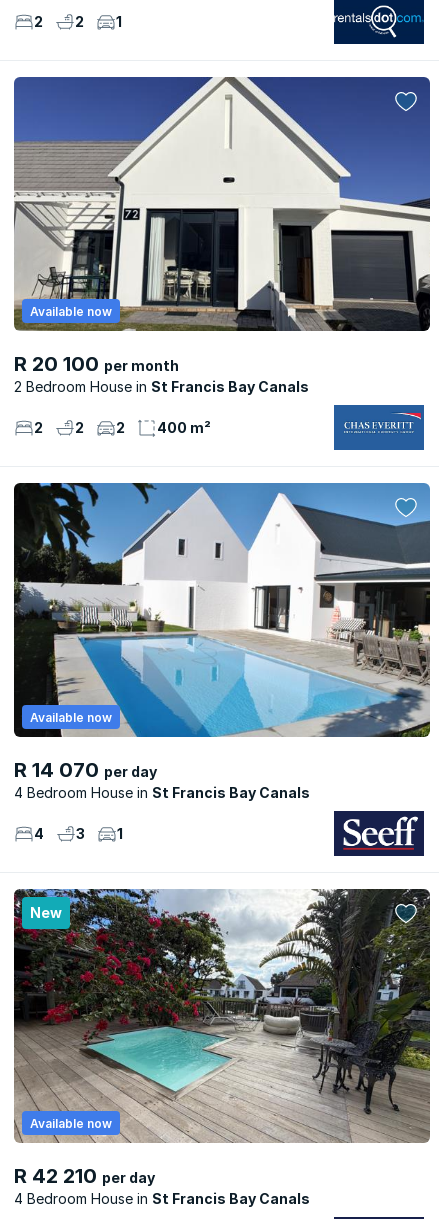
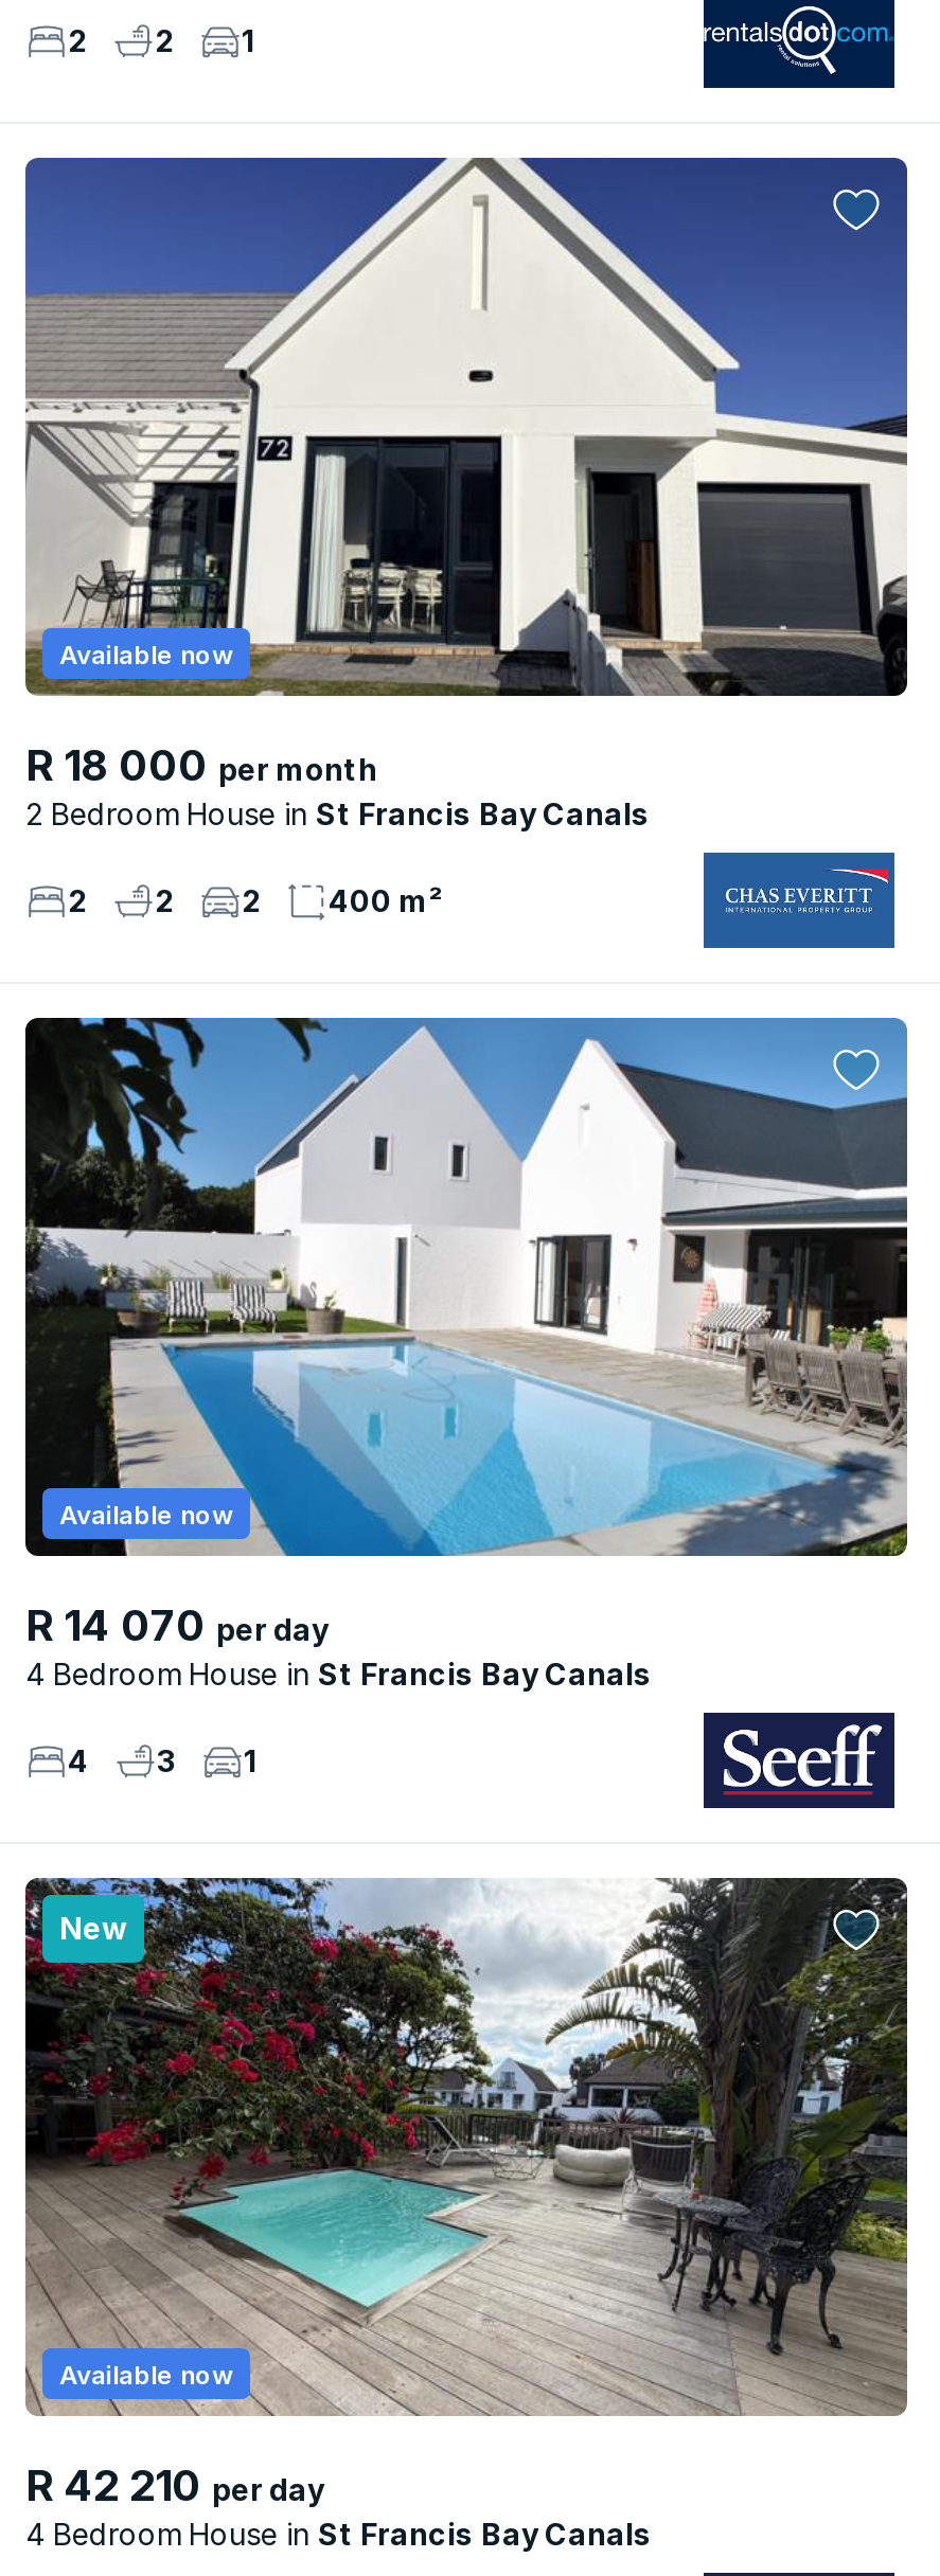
- R 20 100 per month
+ R 18 000 per month
